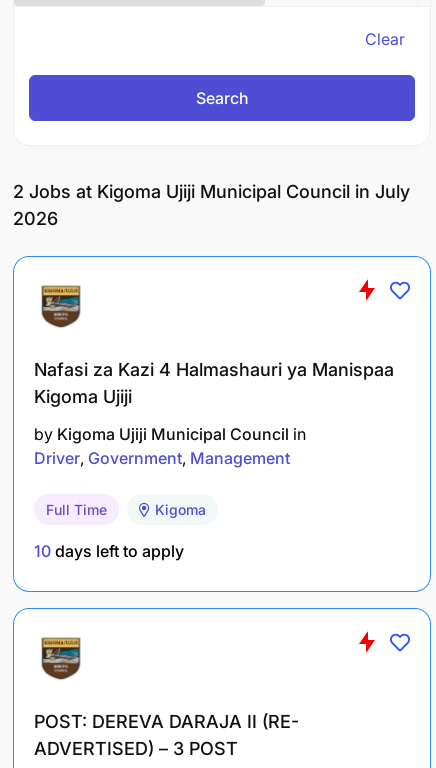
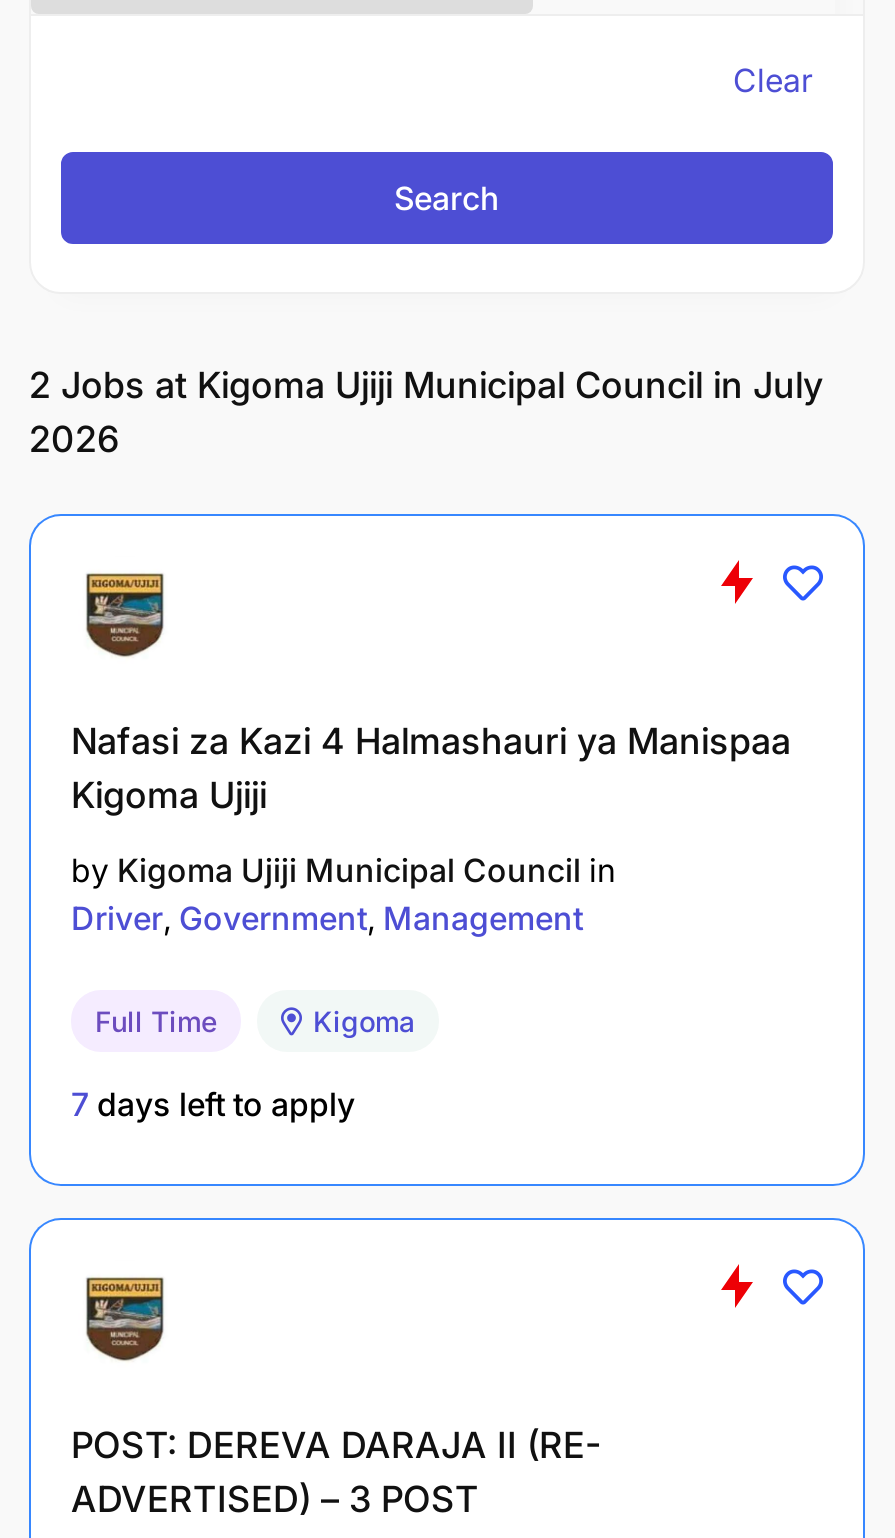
- 10 days left to apply
+ 7 days left to apply
